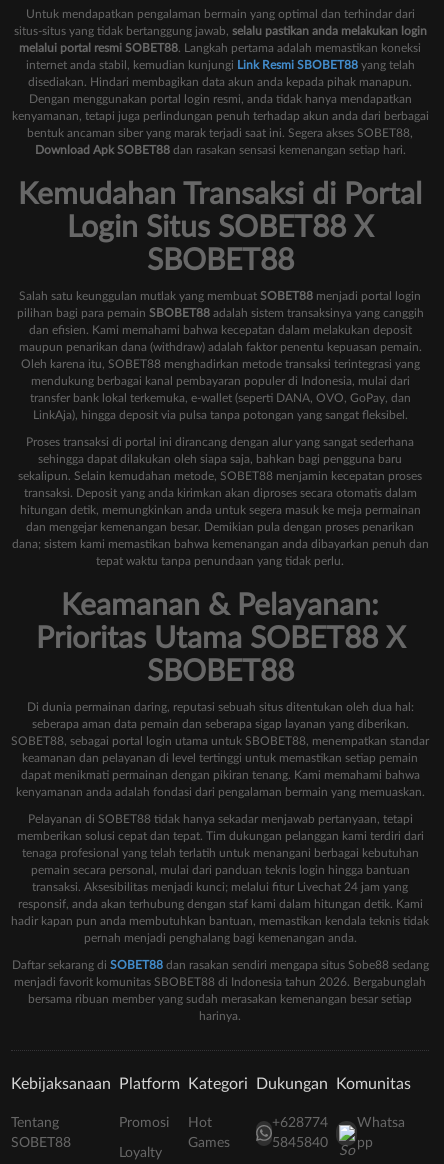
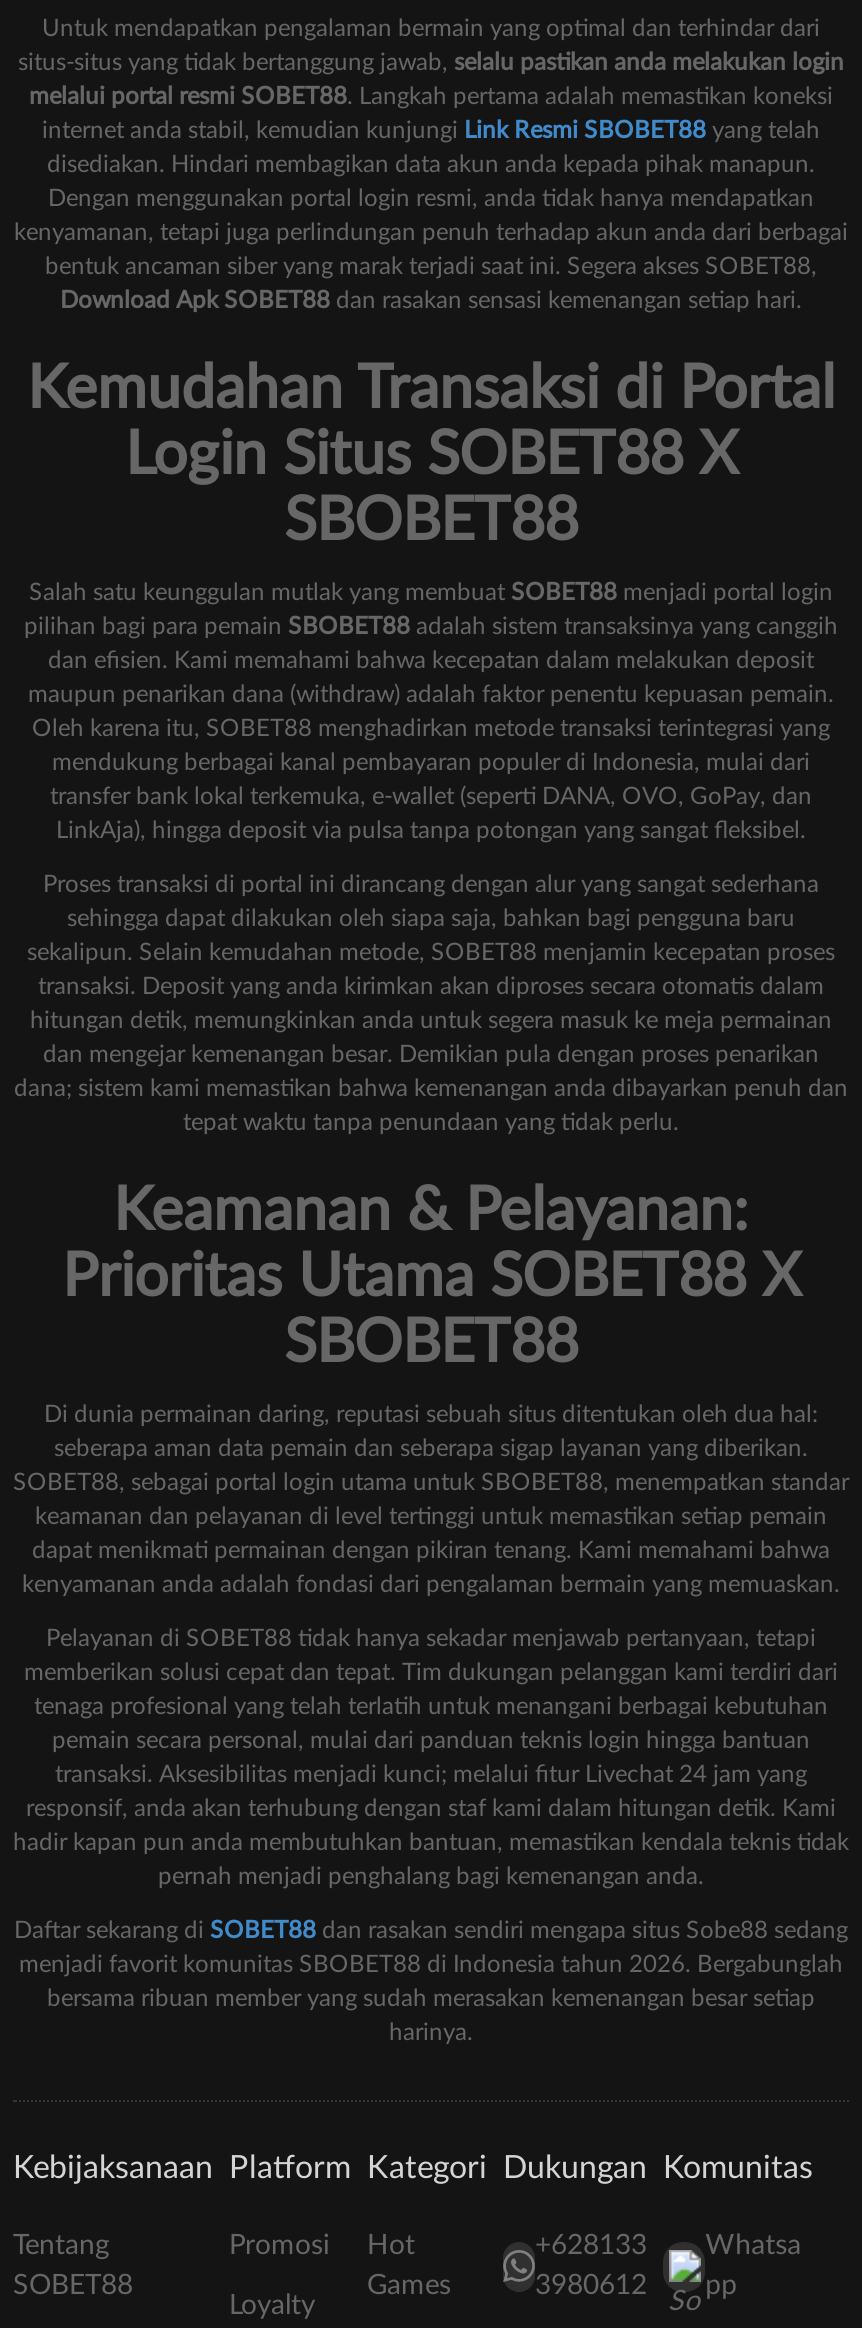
- +628774
+ +628133

- 5845840
+ 3980612
